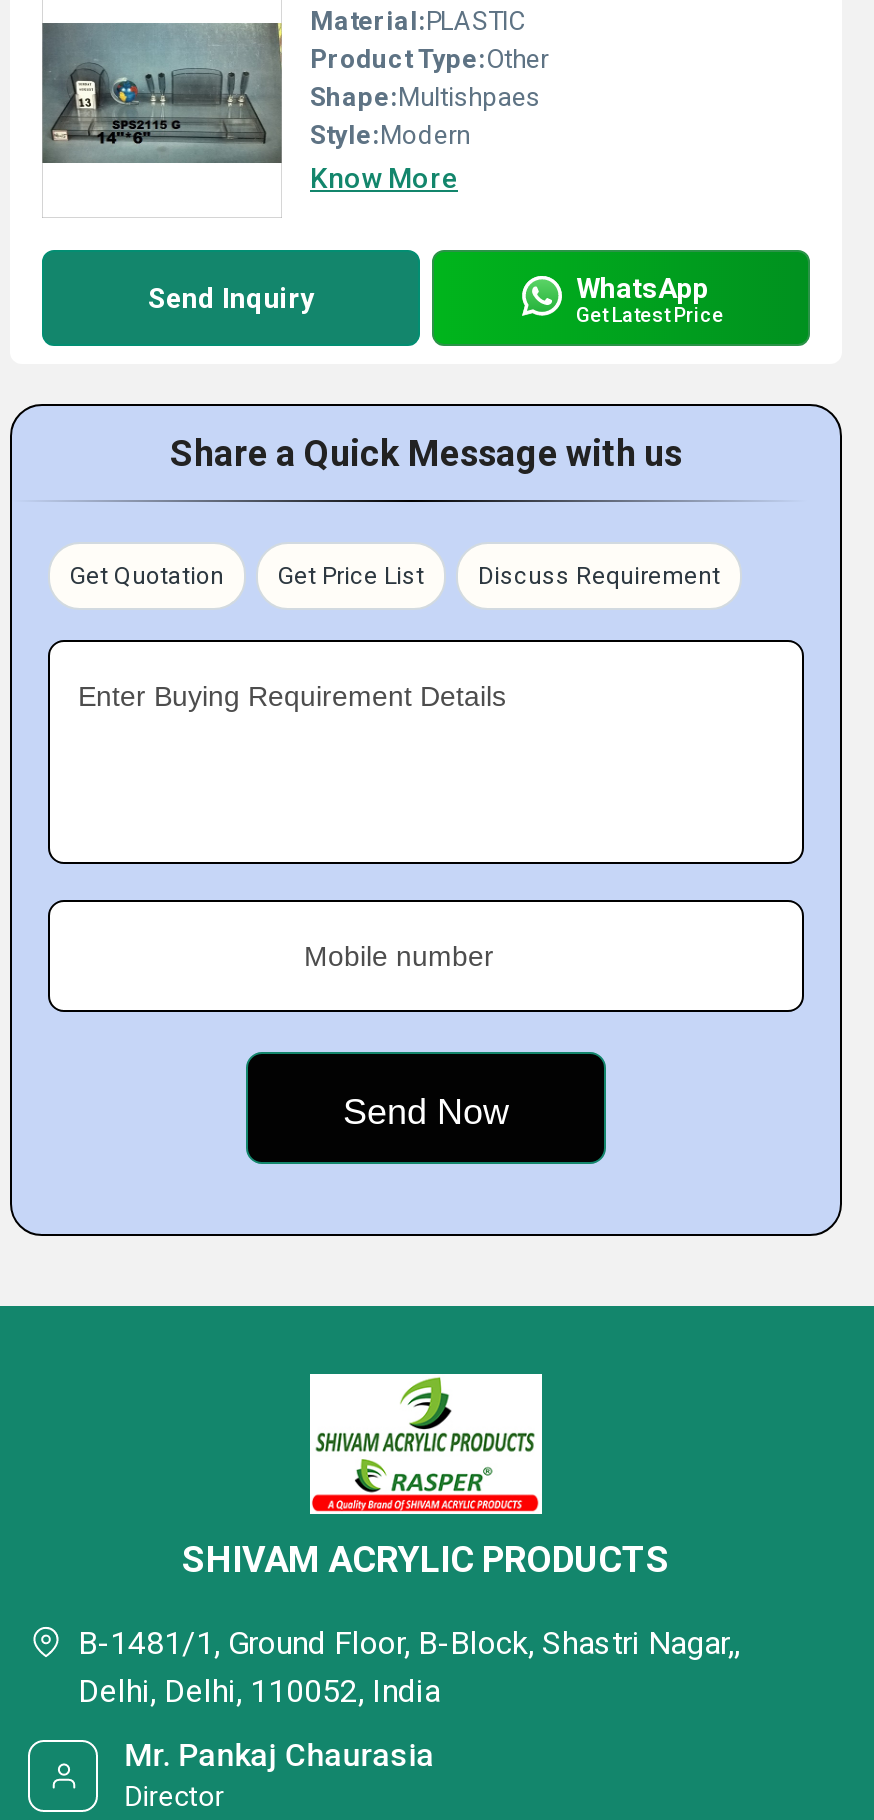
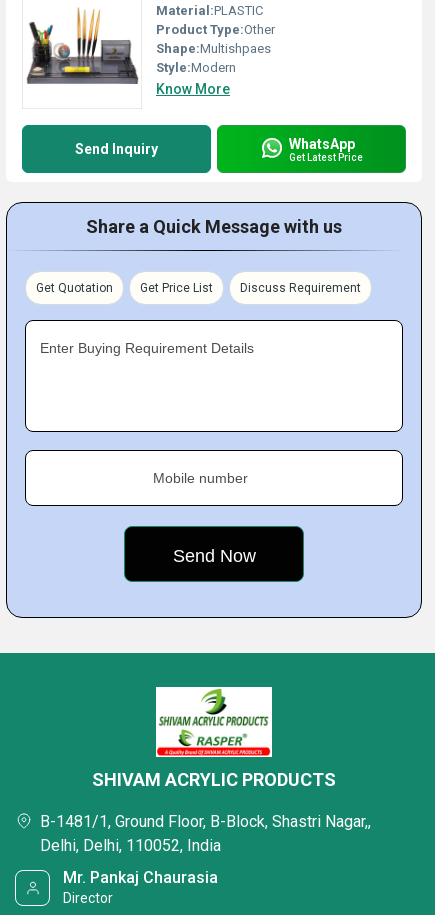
- [image]
+ [image]
